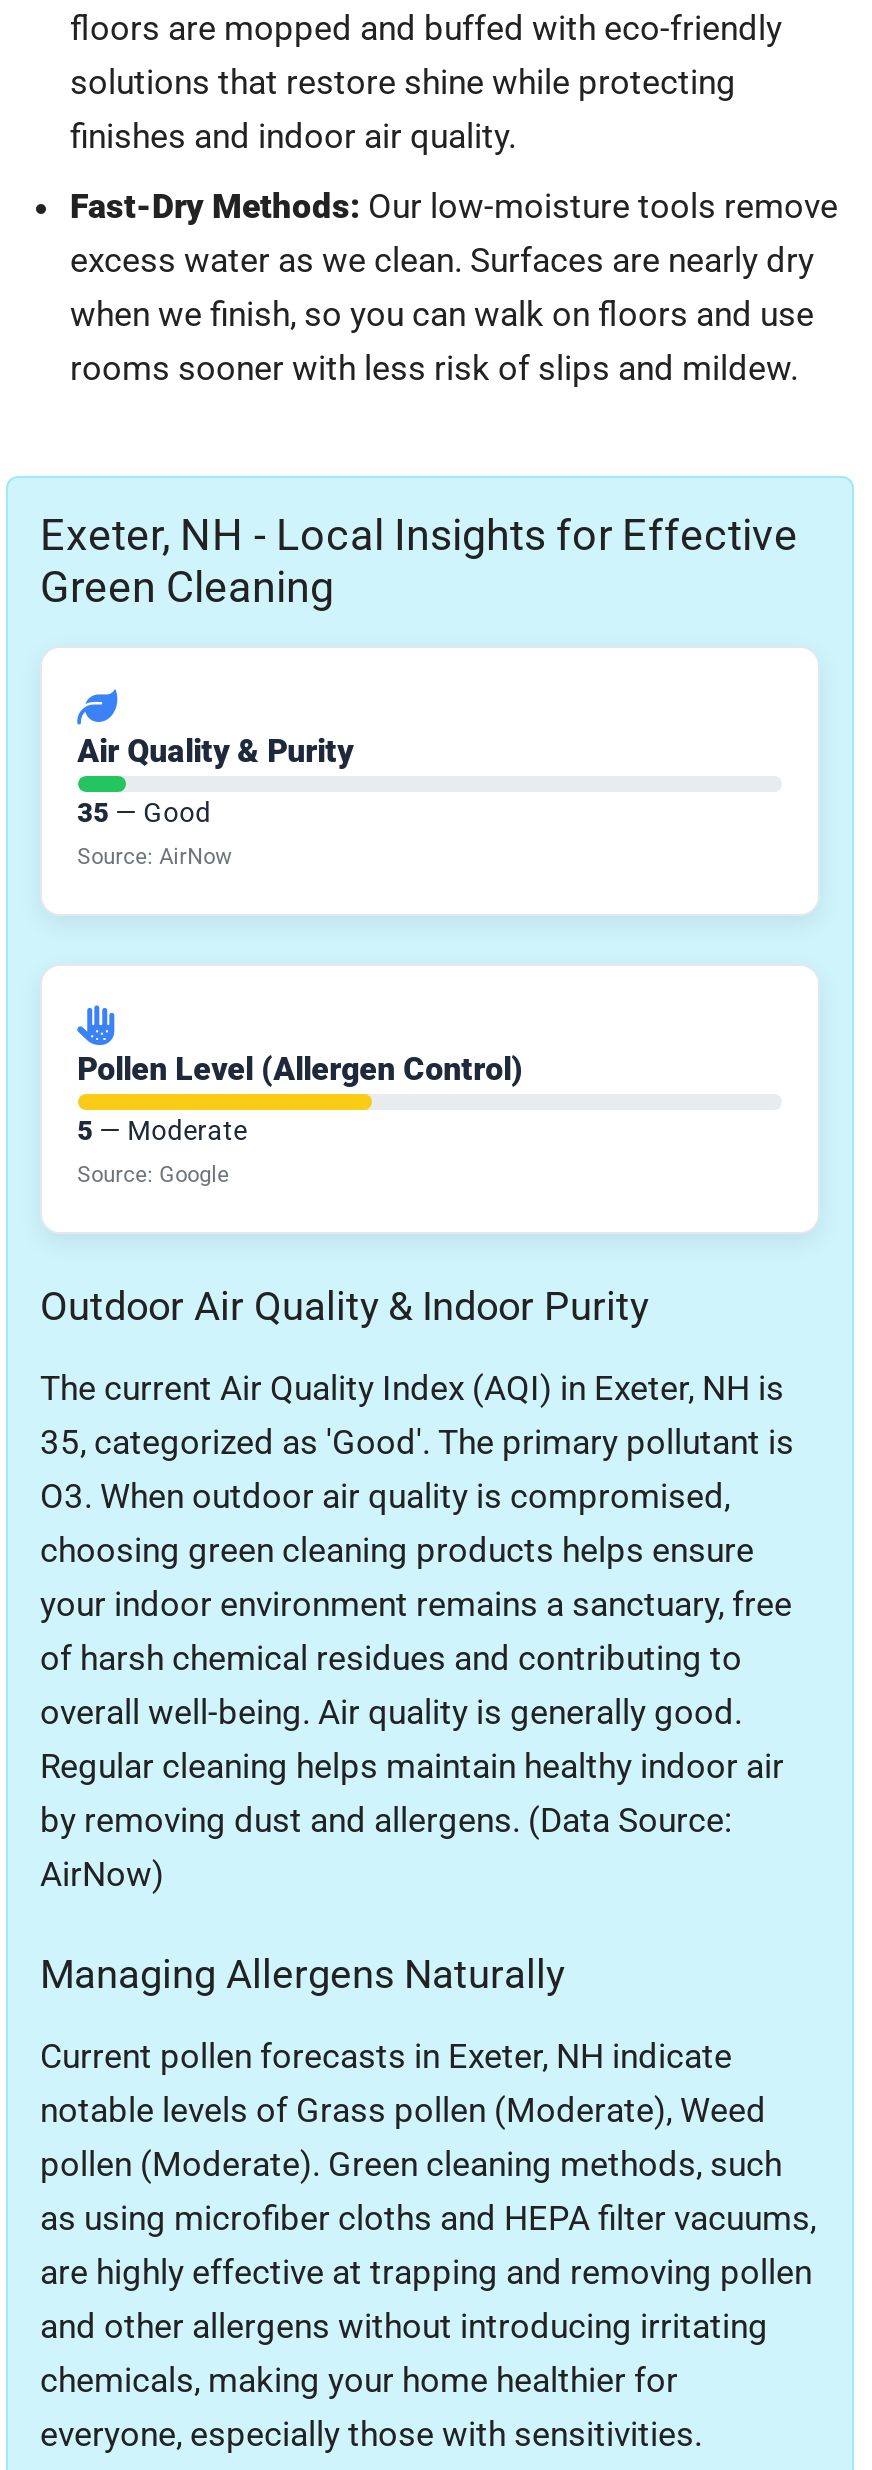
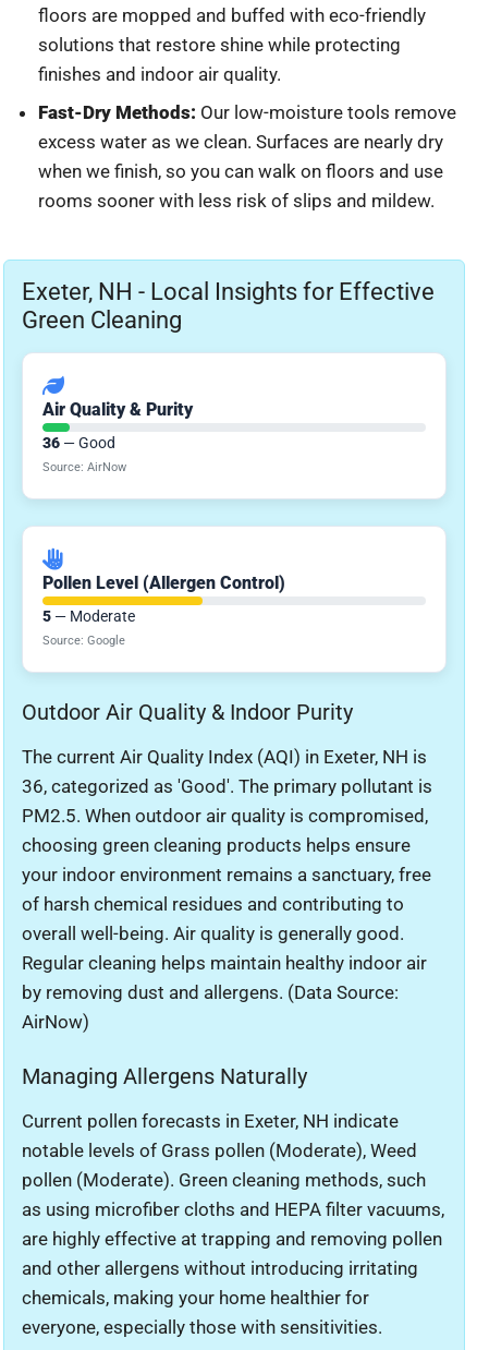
- 35 — Good
+ 36 — Good

- 35, categorized as 'Good'. The primary pollutant is
+ 36, categorized as 'Good'. The primary pollutant is

- O3. When outdoor air quality is compromised,
+ PM2.5. When outdoor air quality is compromised,
